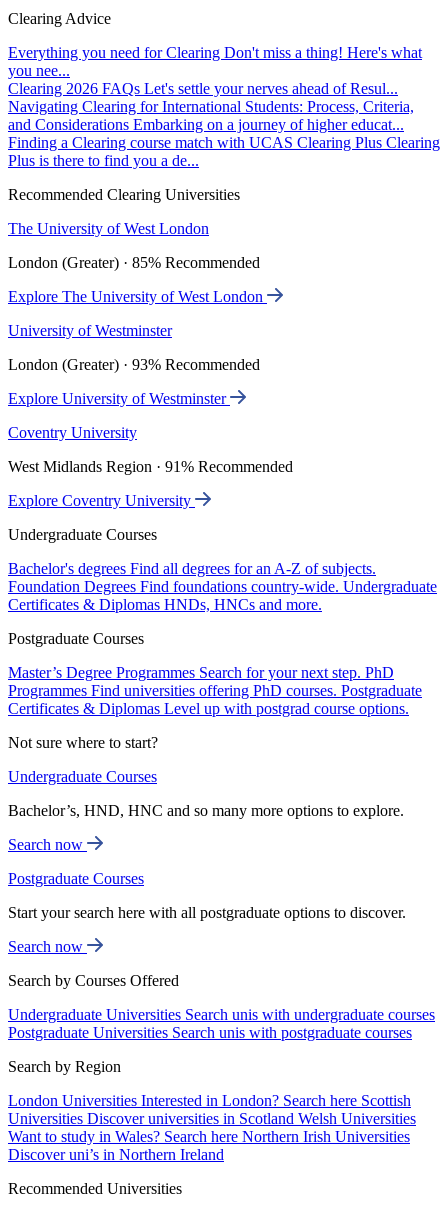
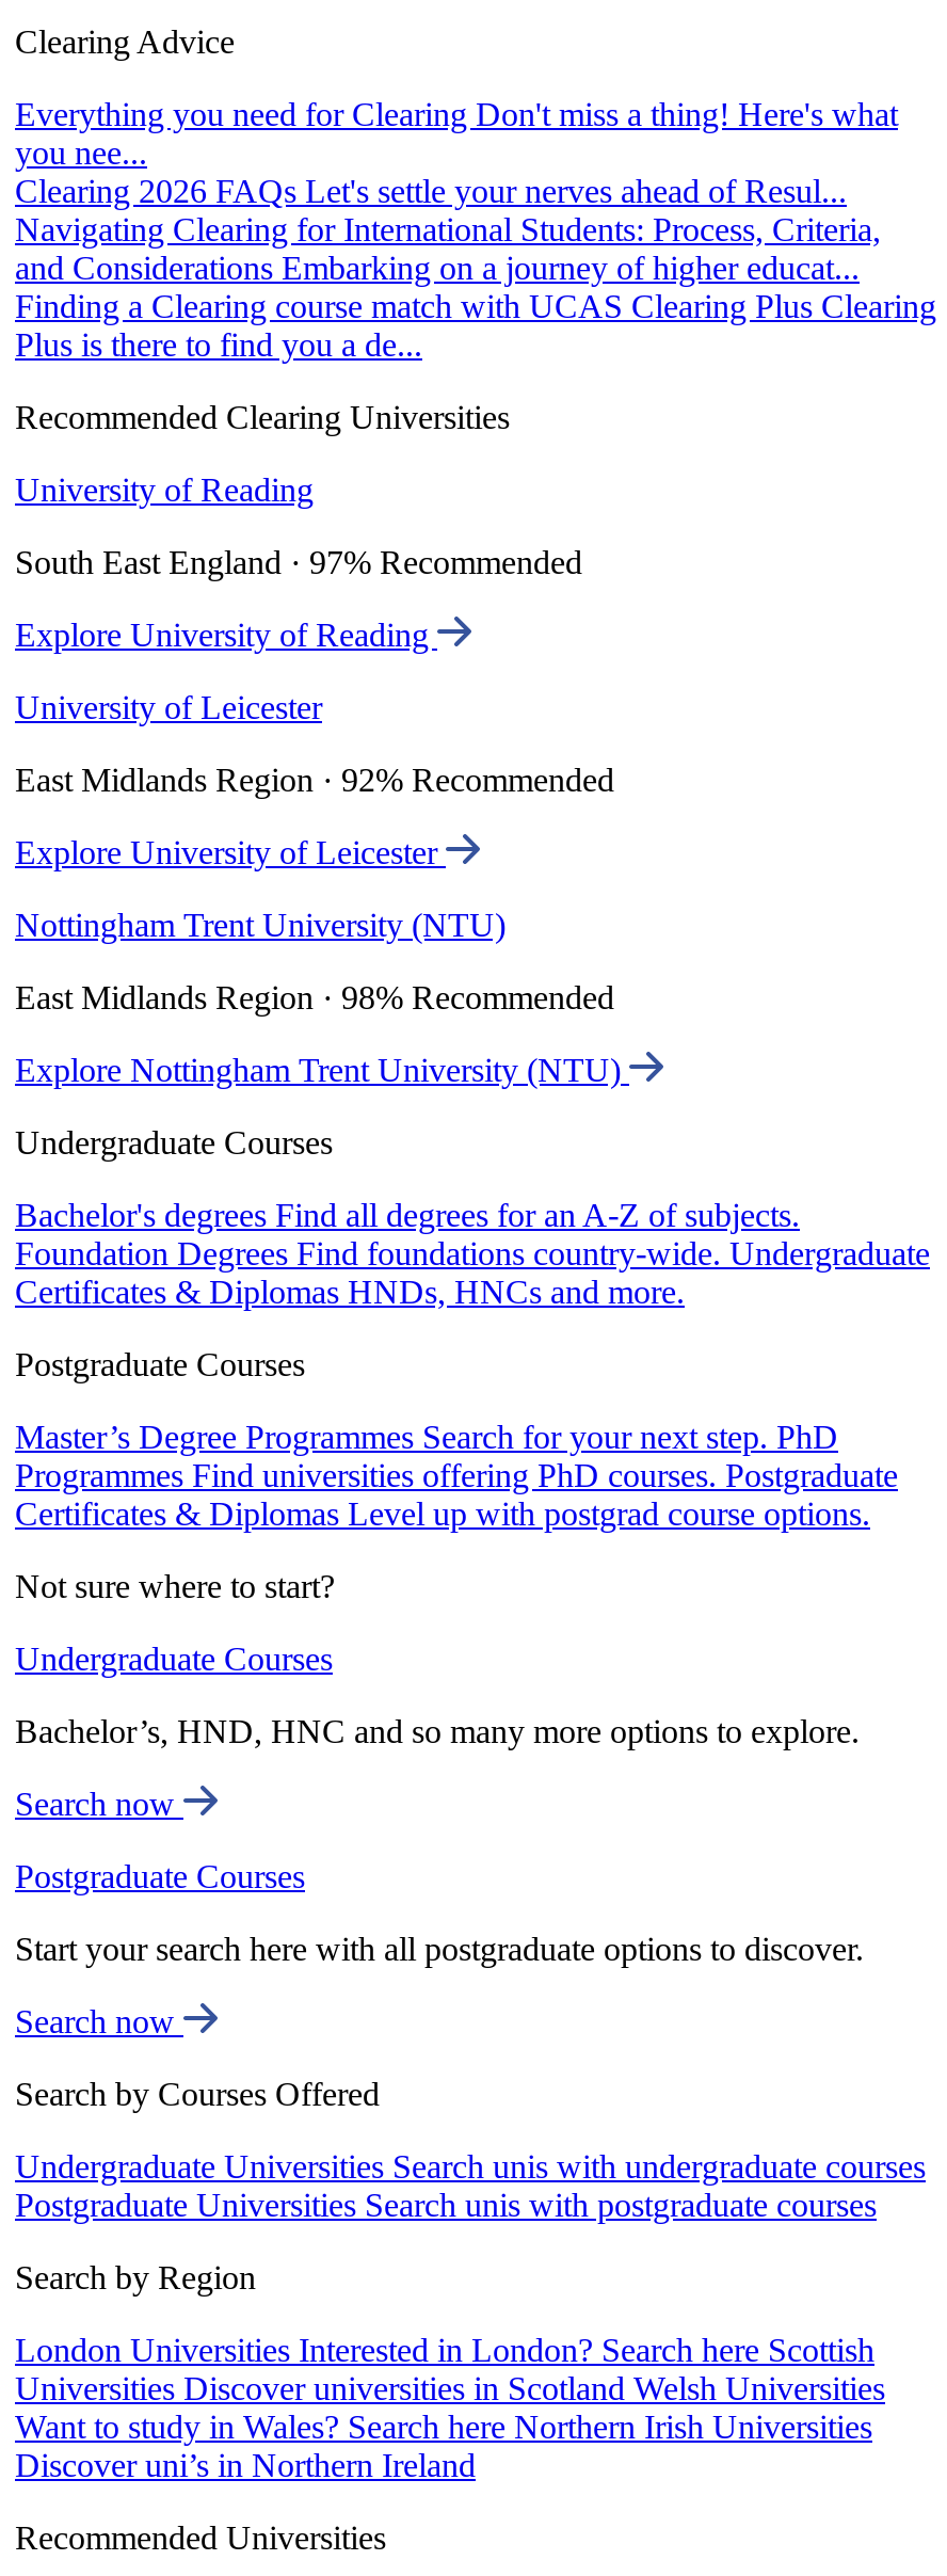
- The University of West London
+ University of Reading

- London (Greater) · 85% Recommended
+ South East England · 97% Recommended

- Explore The University of West London
+ Explore University of Reading

- University of Westminster
+ University of Leicester

- London (Greater) · 93% Recommended
+ East Midlands Region · 92% Recommended

- Explore University of Westminster
+ Explore University of Leicester

- Coventry University
+ Nottingham Trent University (NTU)

- West Midlands Region · 91% Recommended
+ East Midlands Region · 98% Recommended

- Explore Coventry University
+ Explore Nottingham Trent University (NTU)
